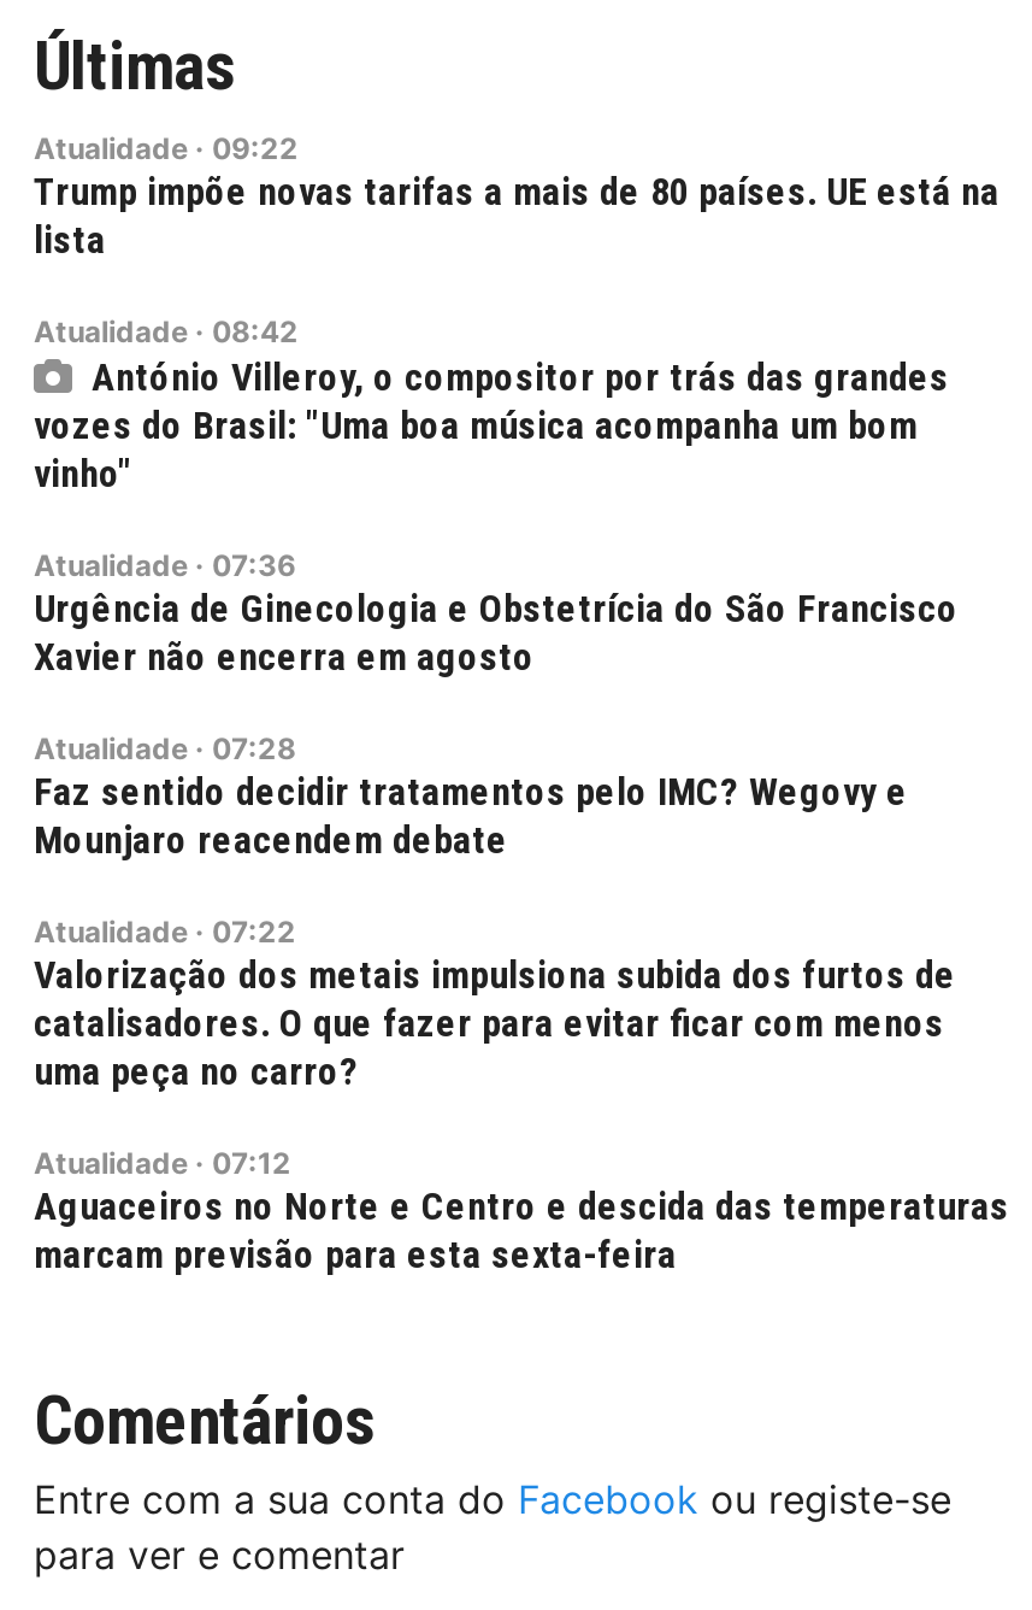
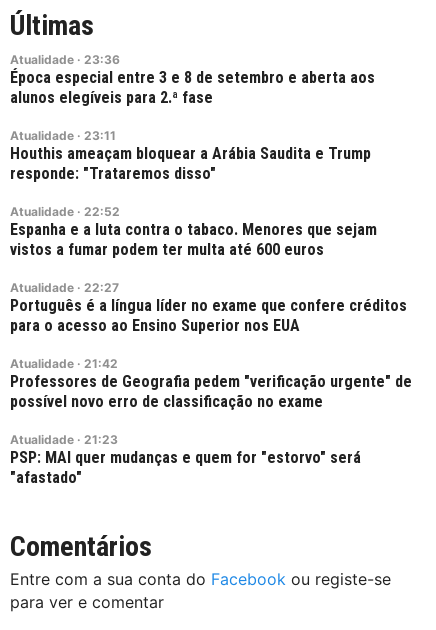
- Atualidade · 09:22
- Trump impõe novas tarifas a mais de 80 países. UE está na
- lista
+ Atualidade · 23:36
+ Época especial entre 3 e 8 de setembro e aberta aos
+ alunos elegíveis para 2.ª fase

- Atualidade · 08:42
- António Villeroy, o compositor por trás das grandes
- vozes do Brasil: "Uma boa música acompanha um bom
- vinho"
+ Atualidade · 23:11
+ Houthis ameaçam bloquear a Arábia Saudita e Trump
+ responde: "Trataremos disso"

- Atualidade · 07:36
- Urgência de Ginecologia e Obstetrícia do São Francisco
- Xavier não encerra em agosto
+ Atualidade · 22:52
+ Espanha e a luta contra o tabaco. Menores que sejam
+ vistos a fumar podem ter multa até 600 euros

- Atualidade · 07:28
- Faz sentido decidir tratamentos pelo IMC? Wegovy e
- Mounjaro reacendem debate
+ Atualidade · 22:27
+ Português é a língua líder no exame que confere créditos
+ para o acesso ao Ensino Superior nos EUA

- Atualidade · 07:22
- Valorização dos metais impulsiona subida dos furtos de
- catalisadores. O que fazer para evitar ficar com menos
- uma peça no carro?
+ Atualidade · 21:42
+ Professores de Geografia pedem "verificação urgente" de
+ possível novo erro de classificação no exame

- Atualidade · 07:12
- Aguaceiros no Norte e Centro e descida das temperaturas
- marcam previsão para esta sexta-feira
+ Atualidade · 21:23
+ PSP: MAI quer mudanças e quem for "estorvo" será
+ "afastado"
